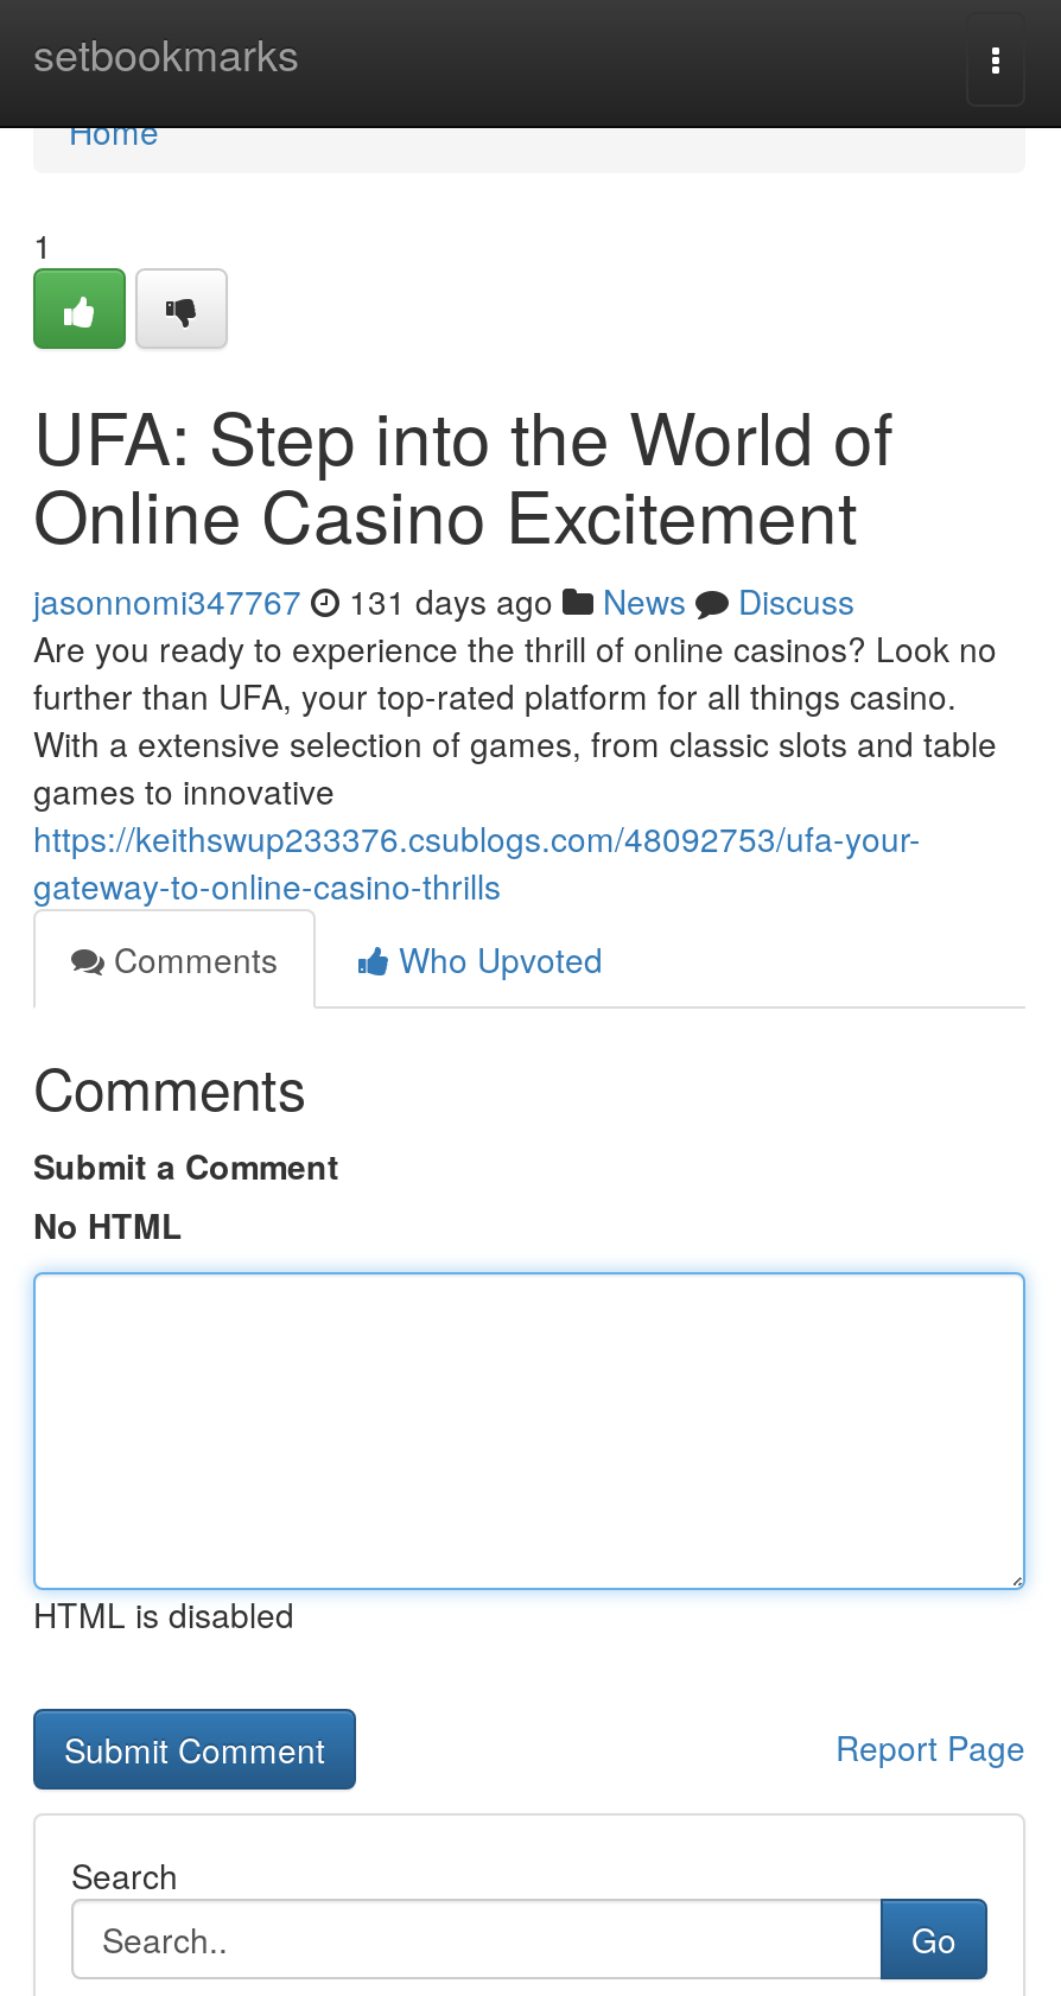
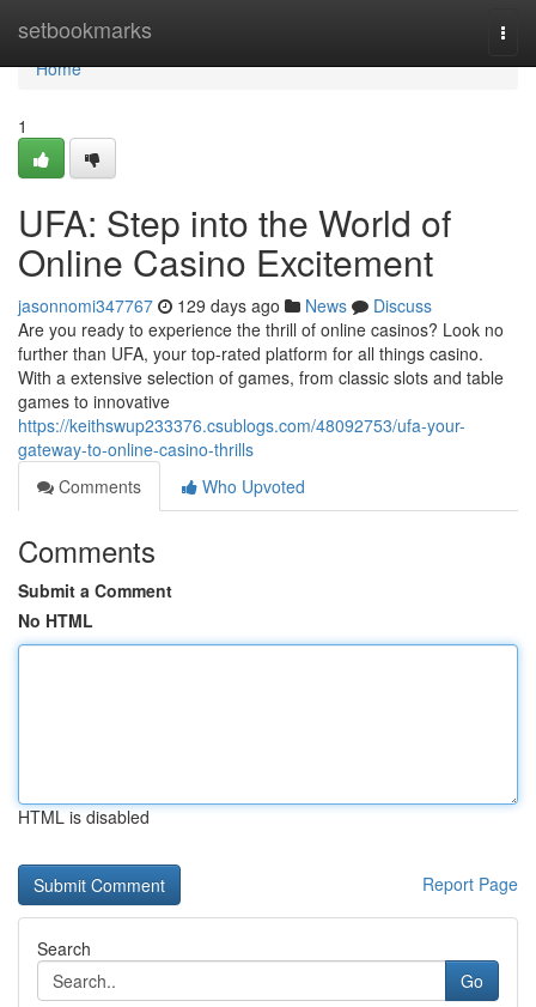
- jasonnomi347767 131 days ago News Discuss
+ jasonnomi347767 129 days ago News Discuss
